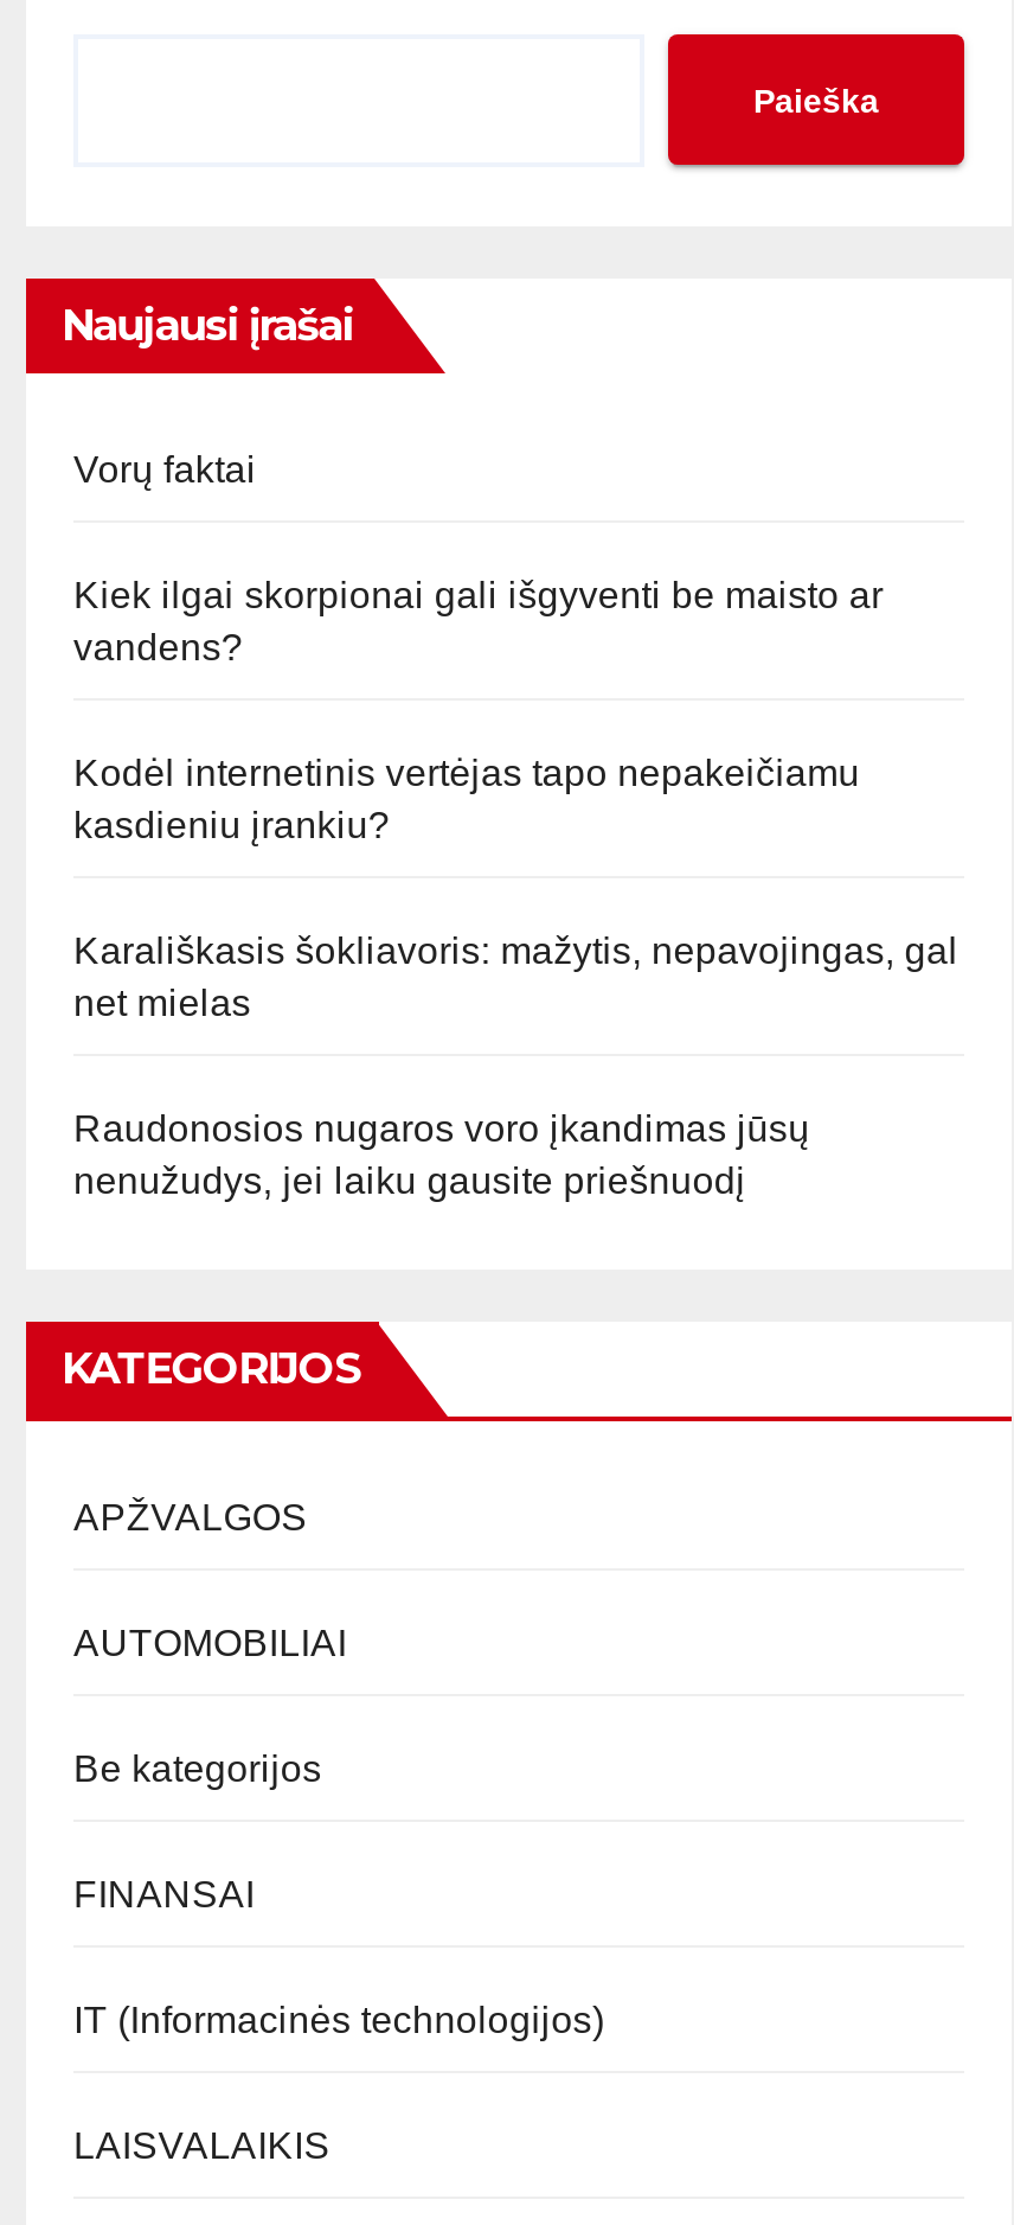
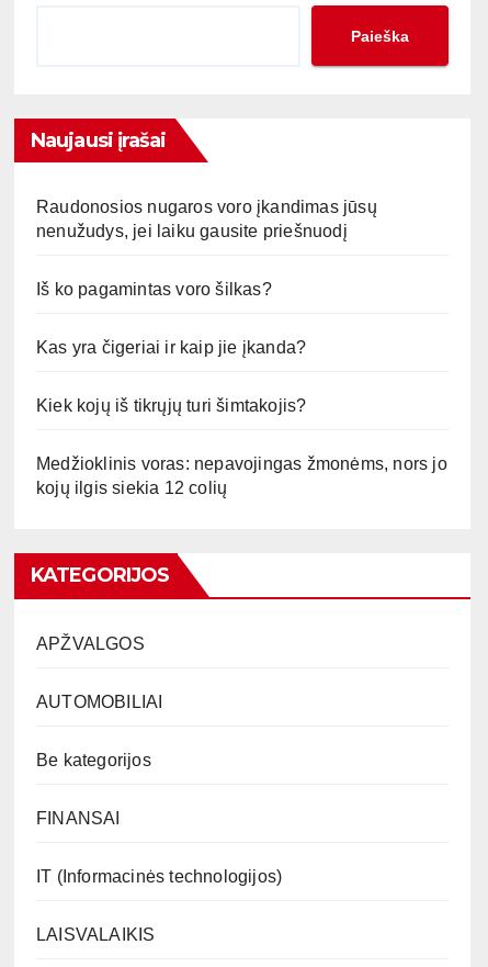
- Vorų faktai
- Kiek ilgai skorpionai gali išgyventi be maisto ar
- vandens?
- Kodėl internetinis vertėjas tapo nepakeičiamu
- kasdieniu įrankiu?
- Karališkasis šokliavoris: mažytis, nepavojingas, gal
- net mielas

moved up: Raudonosios nugaros voro įkandimas jūsų | nenužudys, jei laiku gausite priešnuodį

+ Iš ko pagamintas voro šilkas?
+ Kas yra čigeriai ir kaip jie įkanda?
+ Kiek kojų iš tikrųjų turi šimtakojis?
+ Medžioklinis voras: nepavojingas žmonėms, nors jo
+ kojų ilgis siekia 12 colių
